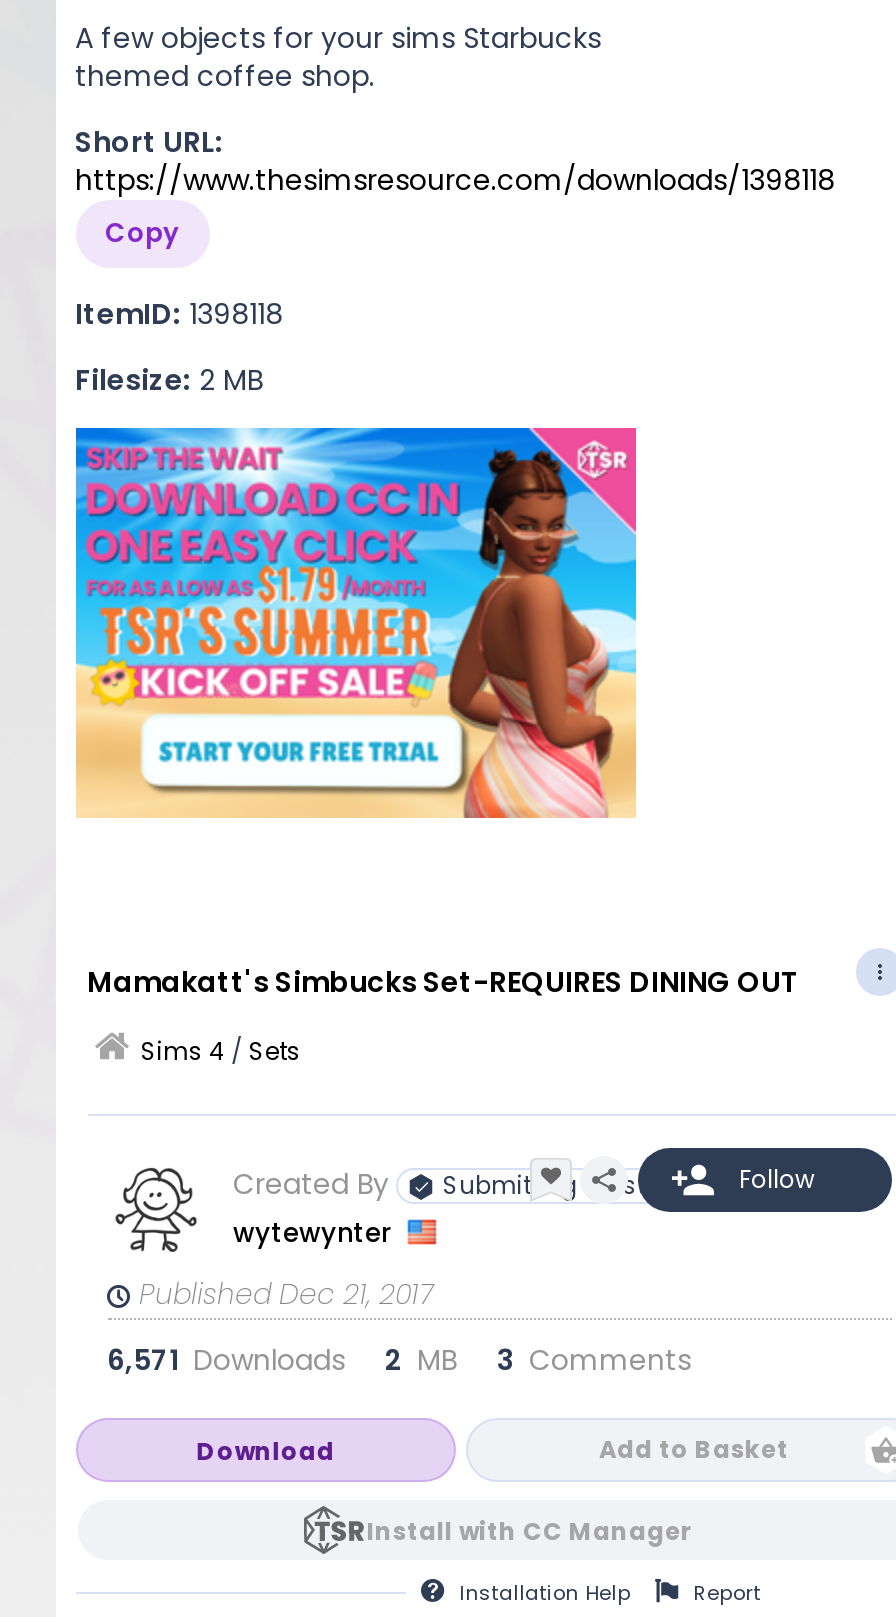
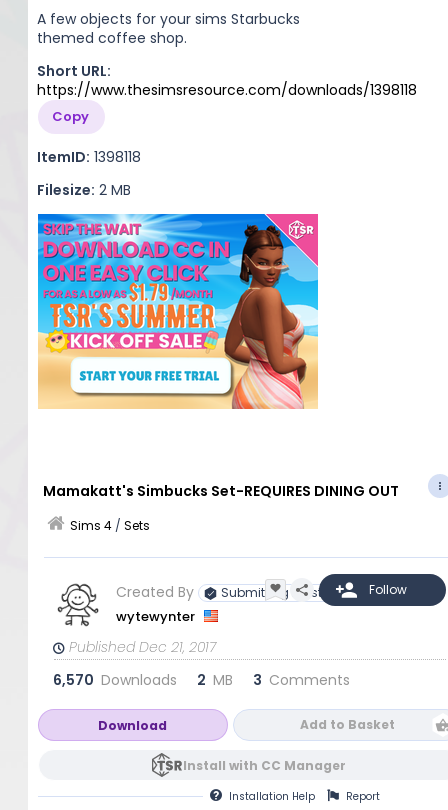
- 6,571 Downloads 2 MB 3 Comments
+ 6,570 Downloads 2 MB 3 Comments
